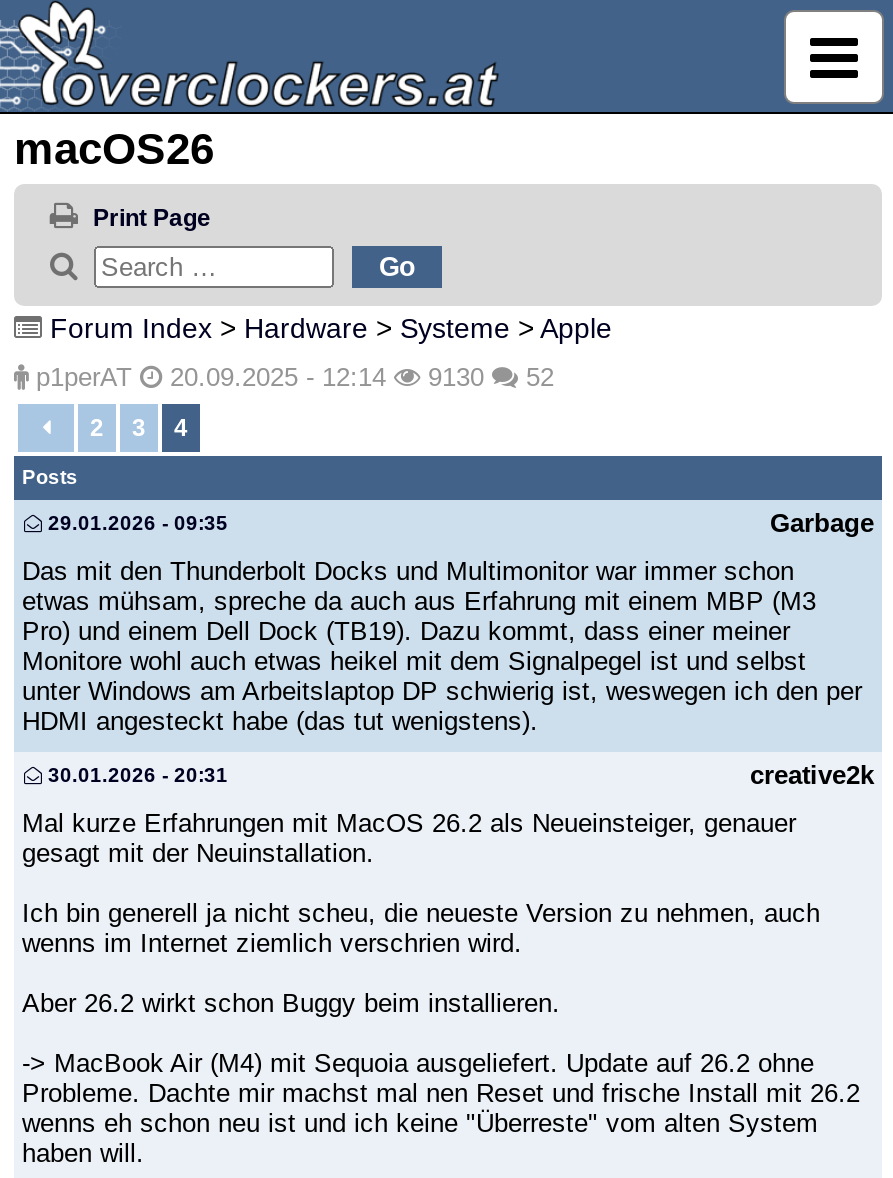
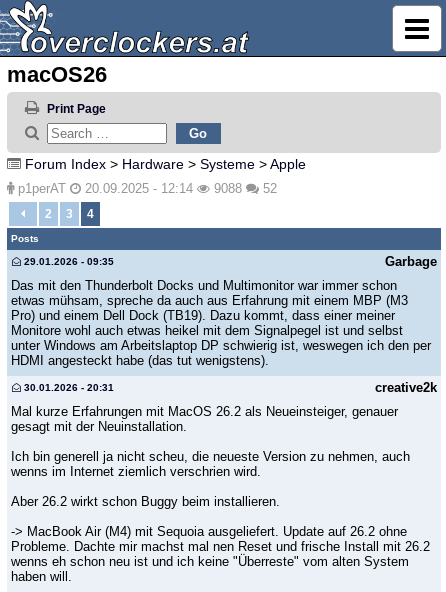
- p1perAT 20.09.2025 - 12:14 9130 52
+ p1perAT 20.09.2025 - 12:14 9088 52
